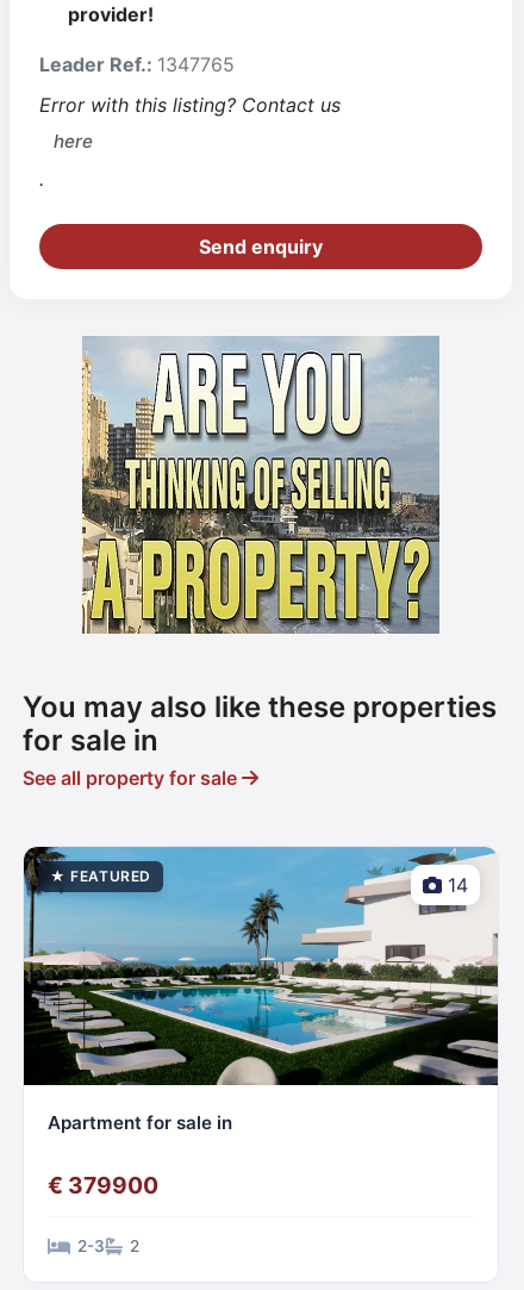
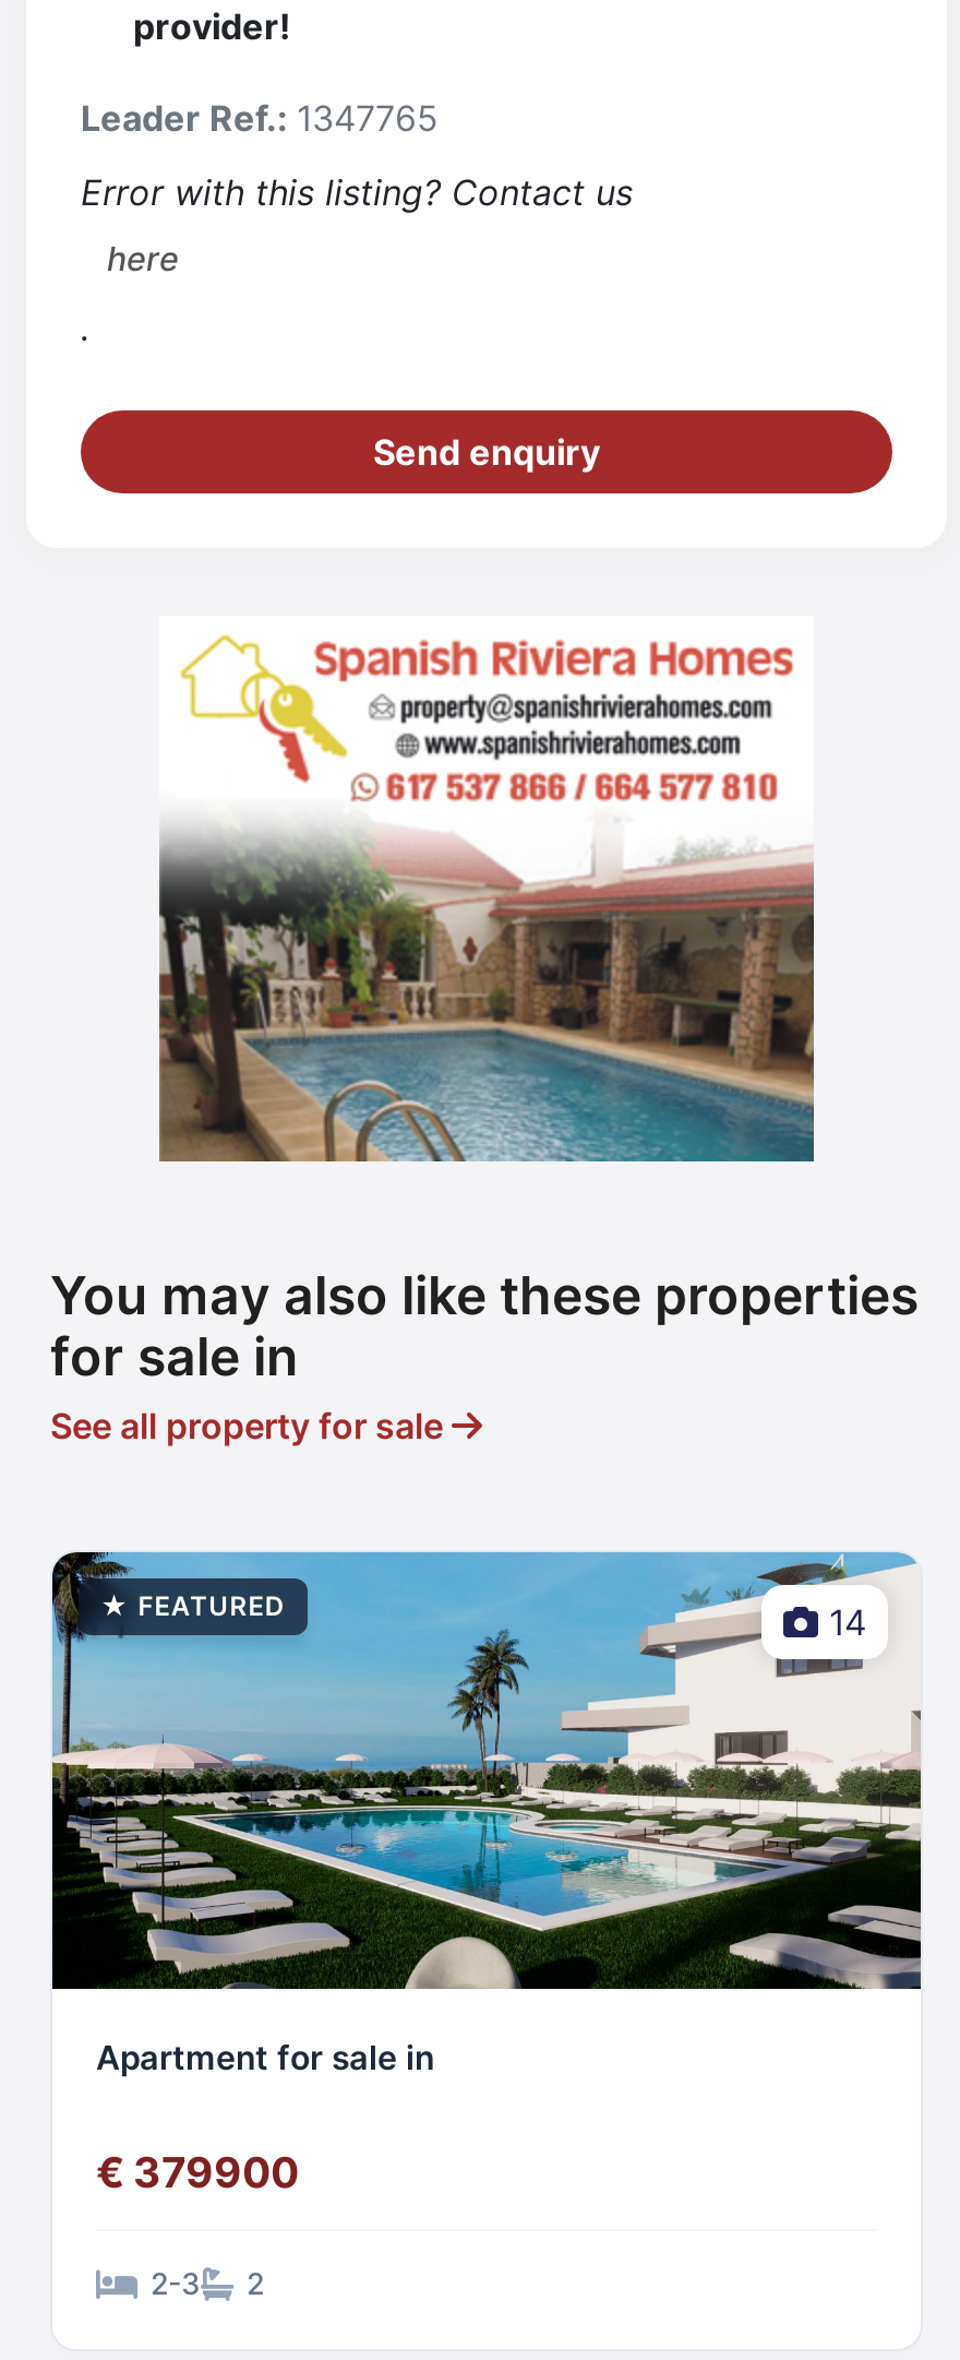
- [image]
+ [image]
